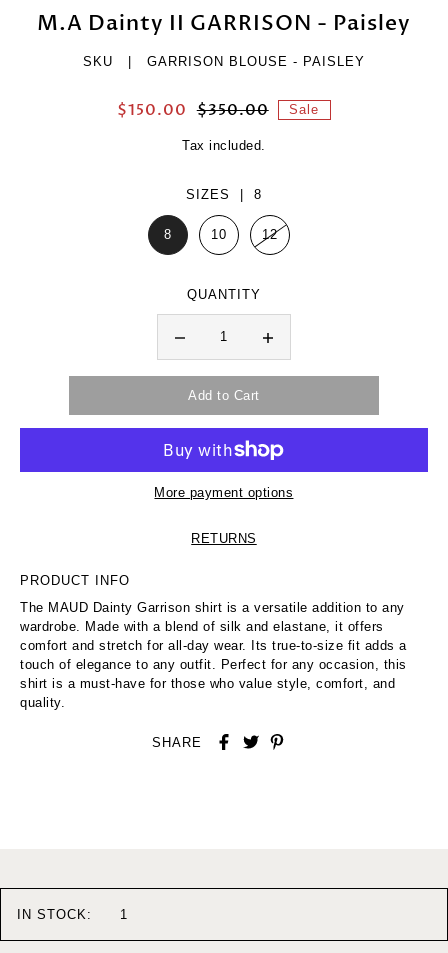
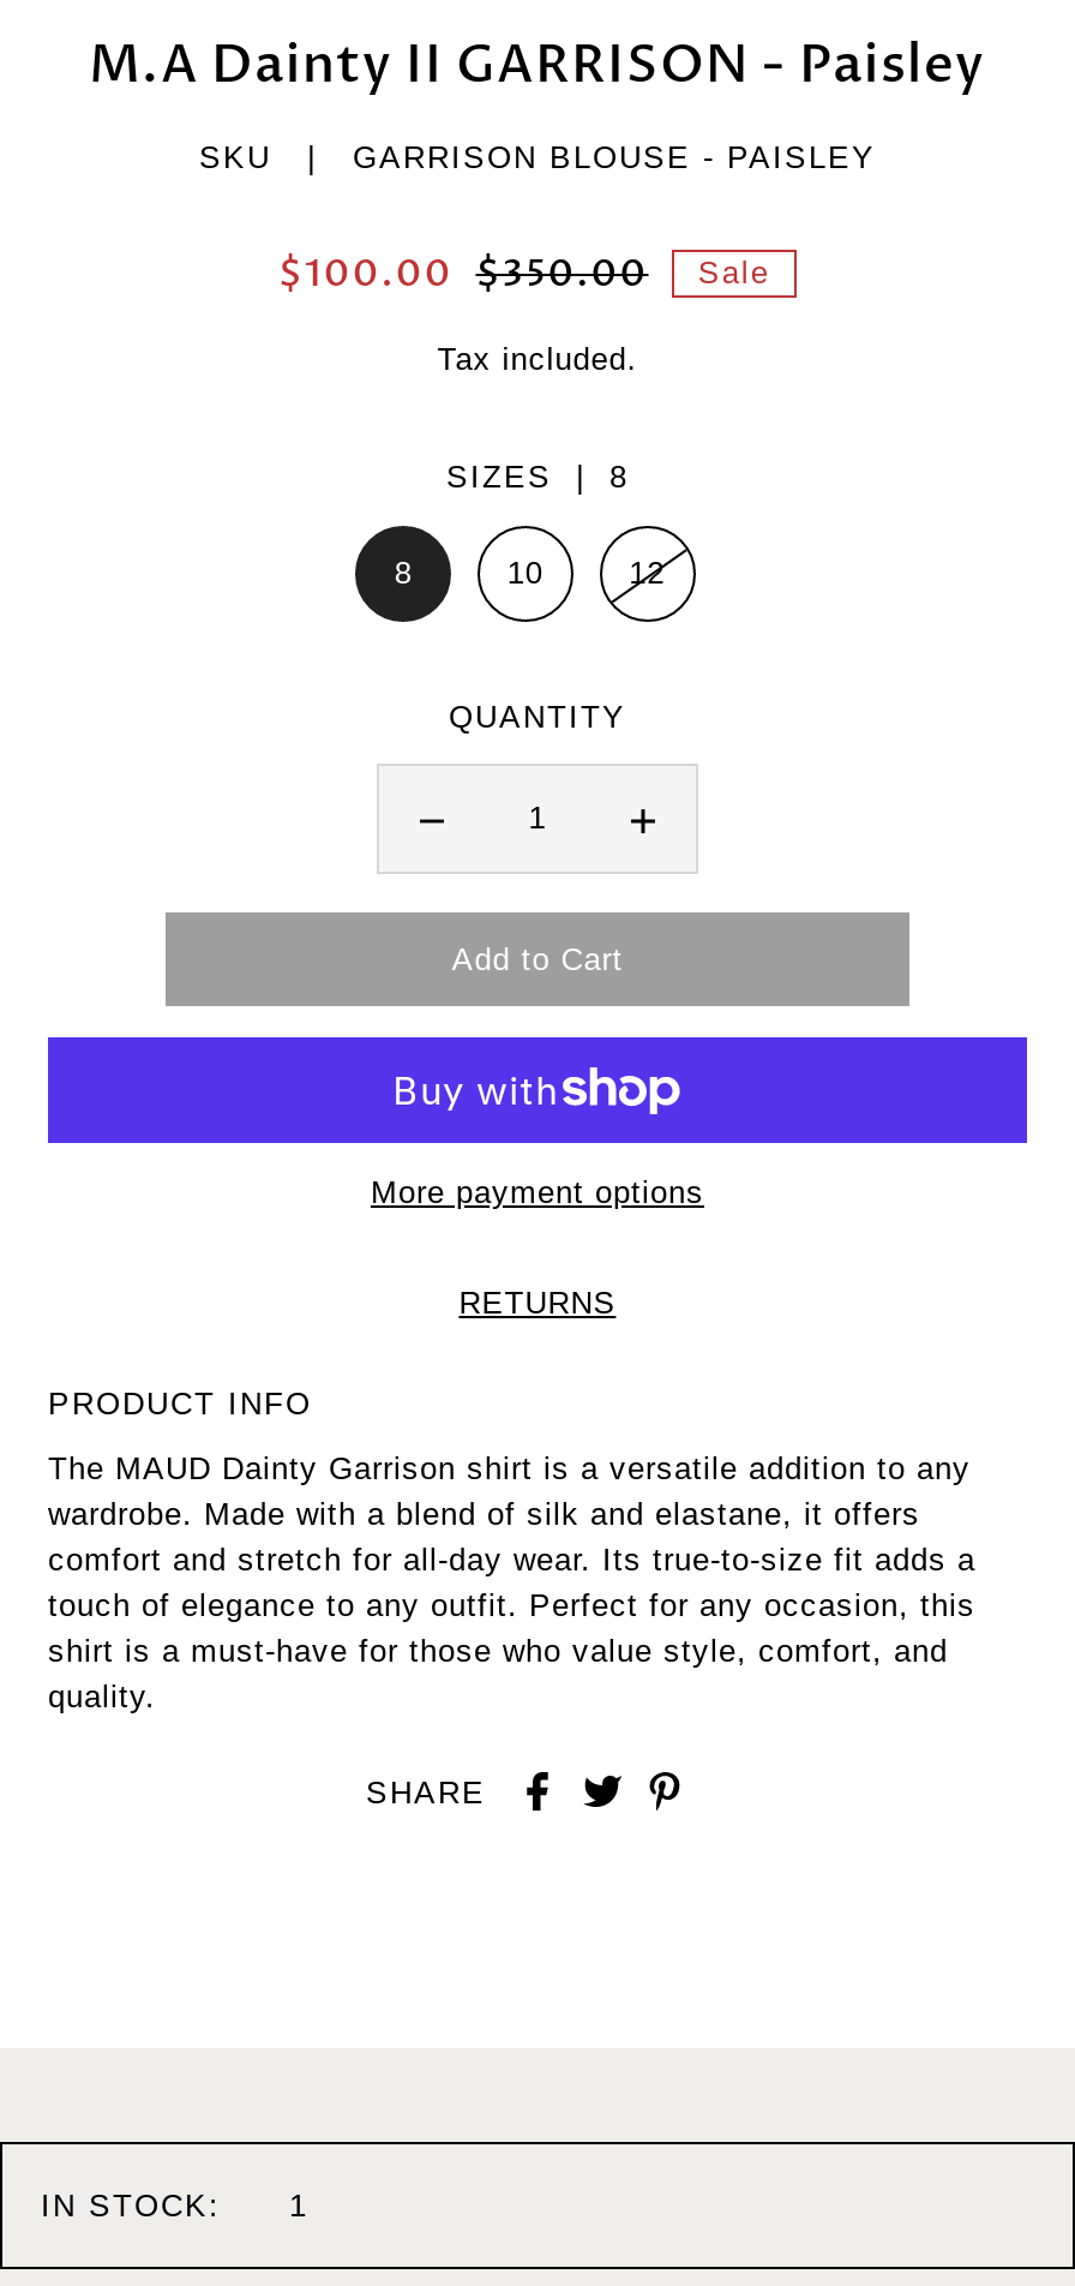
- $150.00 $350.00 Sale
+ $100.00 $350.00 Sale
